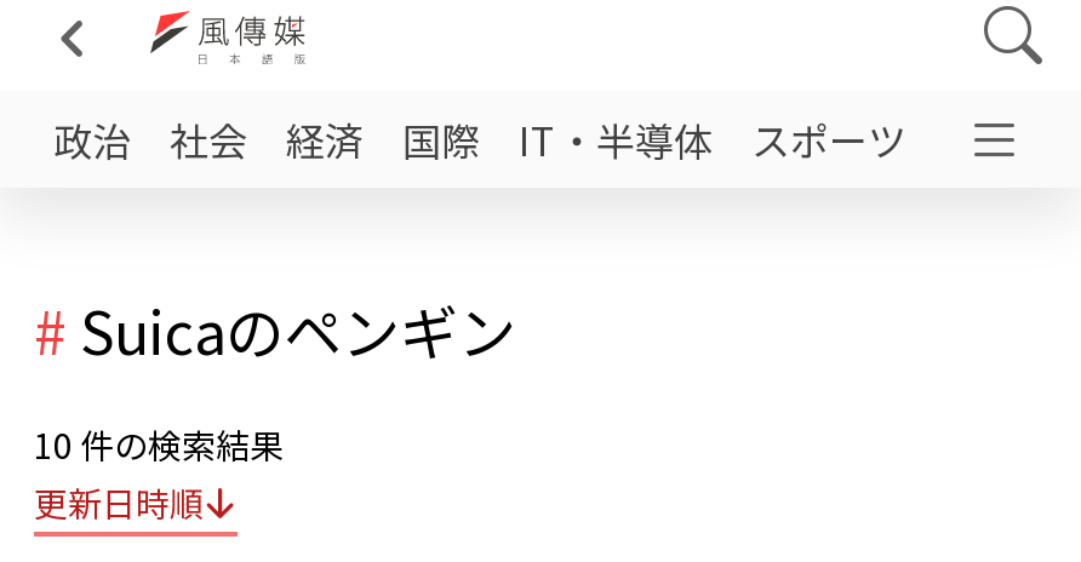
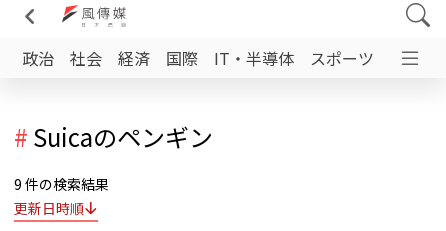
- 10 件の検索結果
+ 9 件の検索結果
